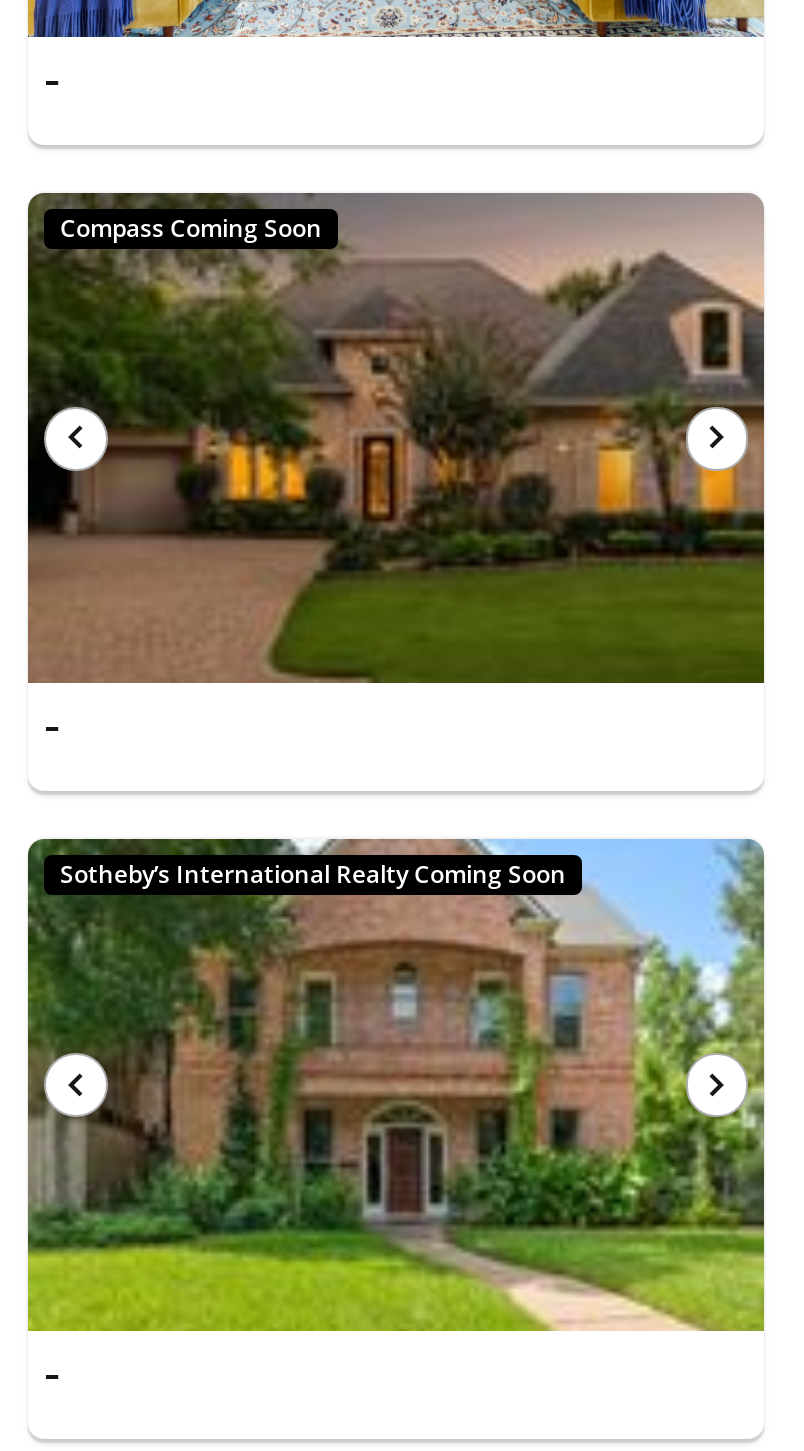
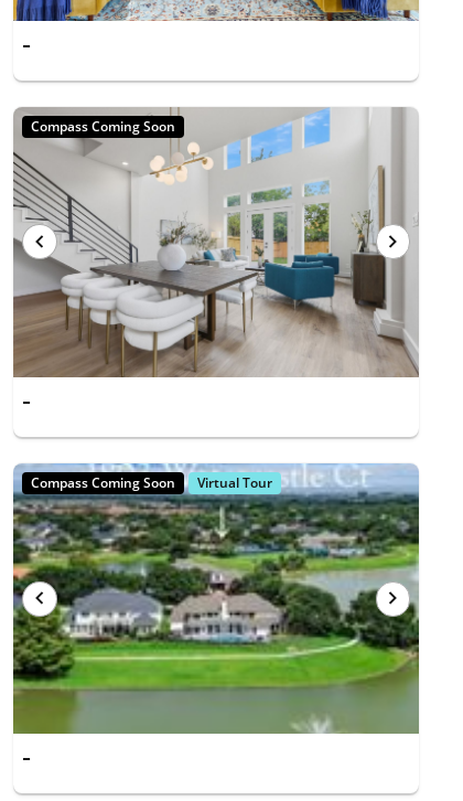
- [image]
+ [image]

- [image]
- Sotheby’s International Realty Coming Soon
+ [image]
+ Compass Coming Soon
+ Virtual Tour
